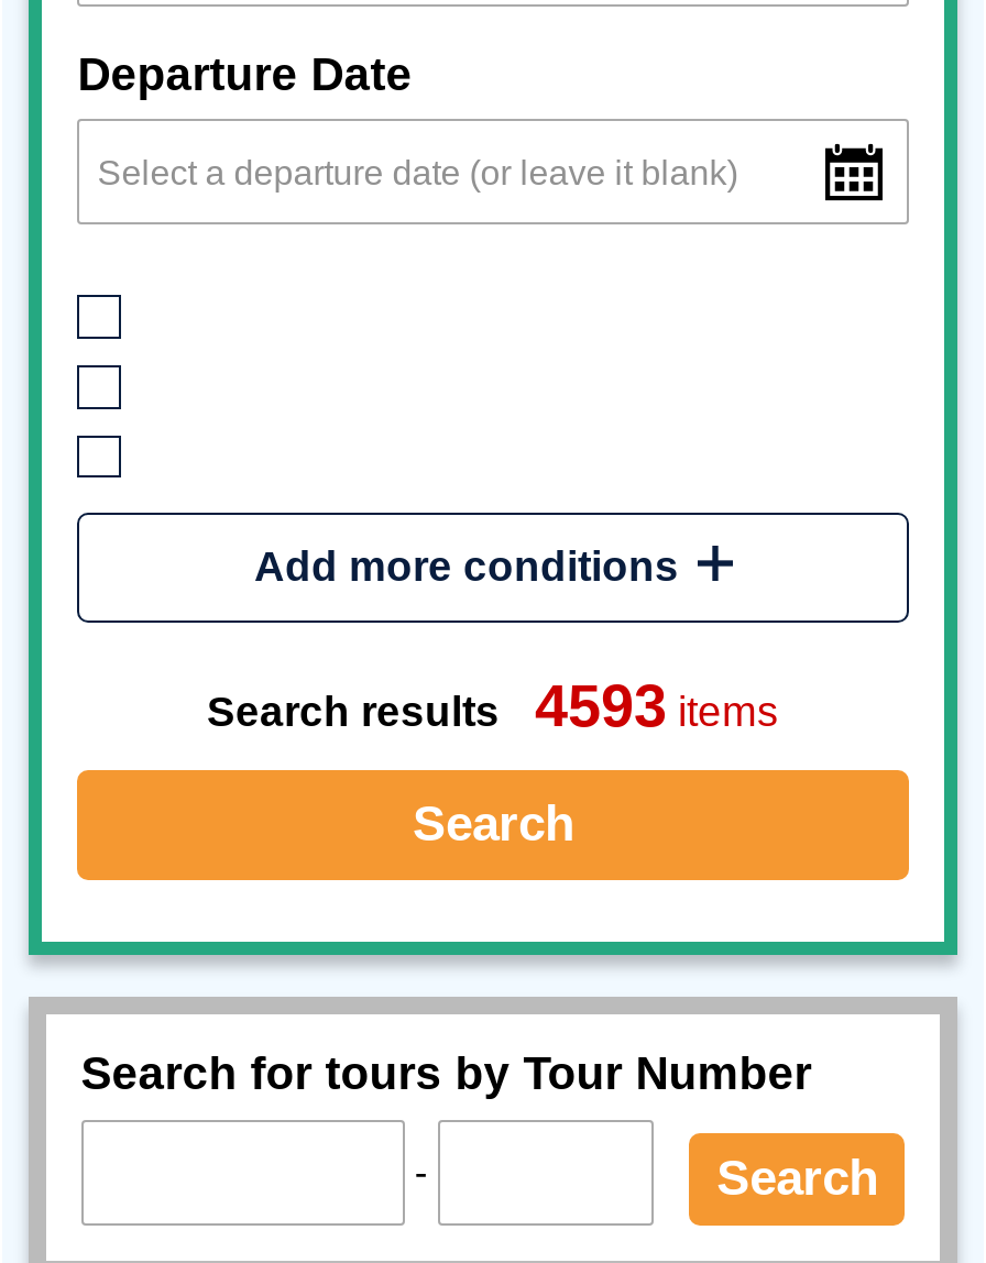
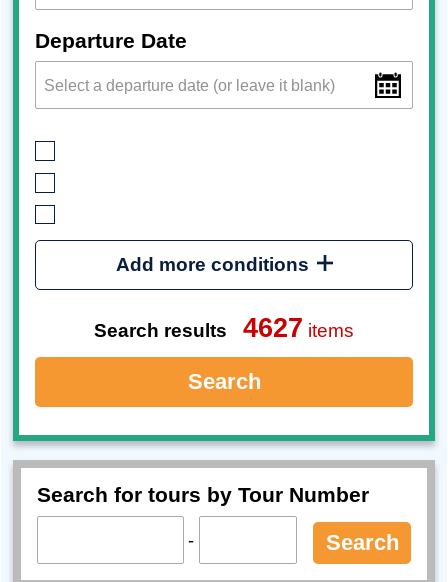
- Search results 4593 items
+ Search results 4627 items
